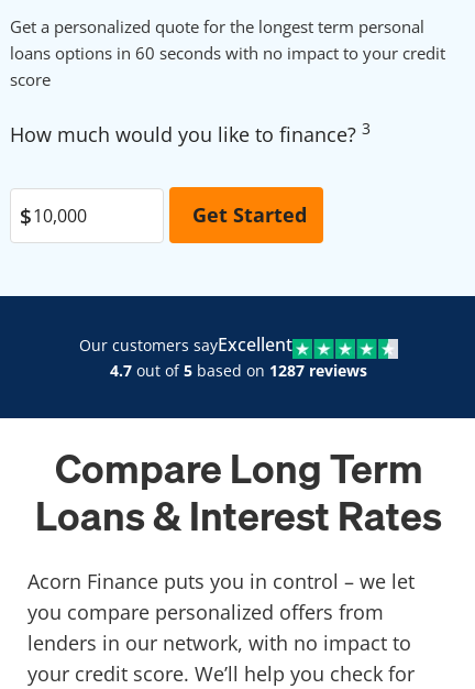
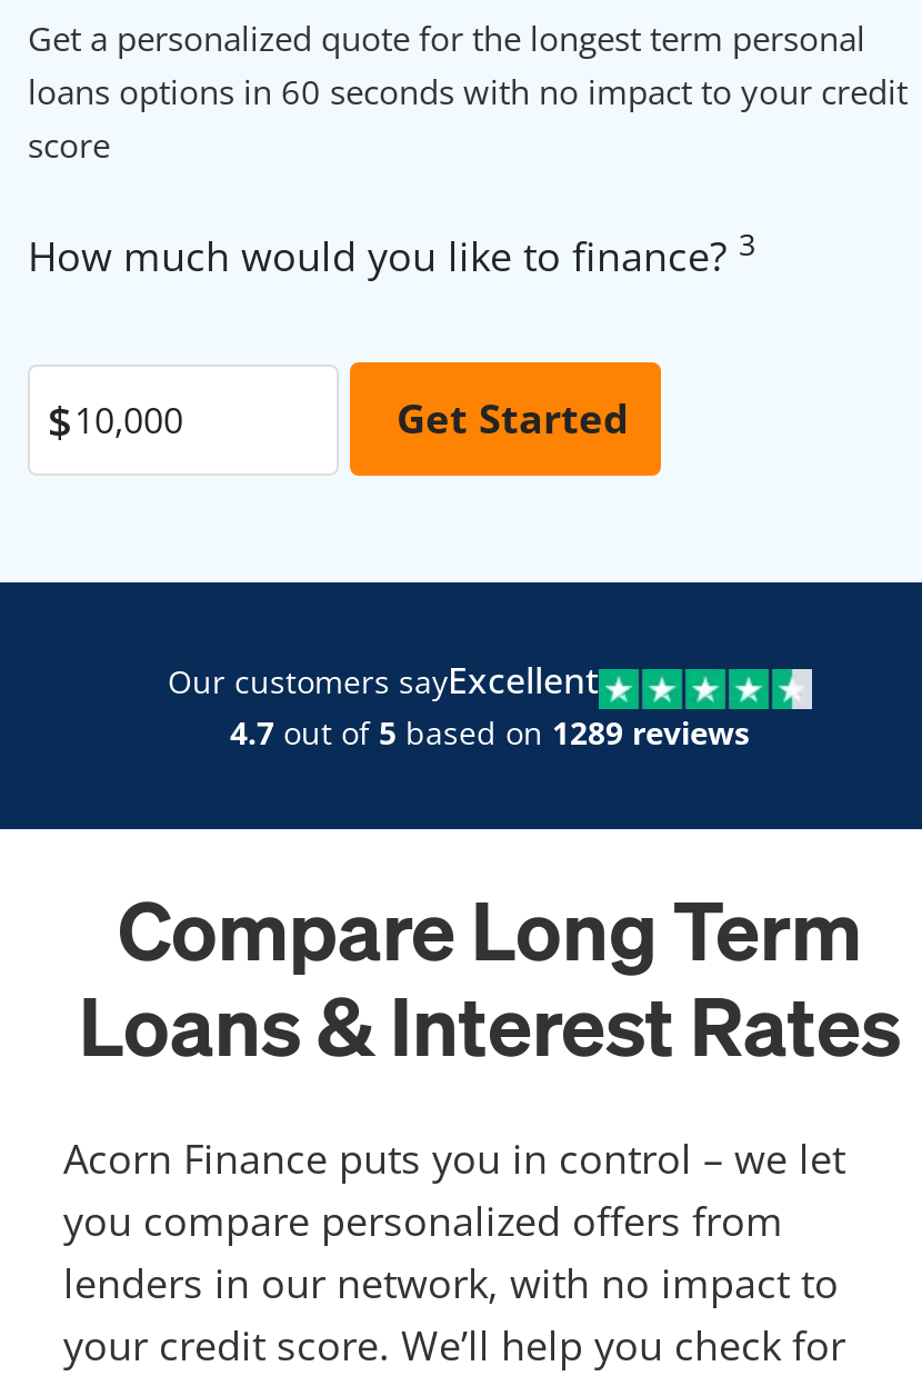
- 4.7 out of 5 based on 1287 reviews
+ 4.7 out of 5 based on 1289 reviews
